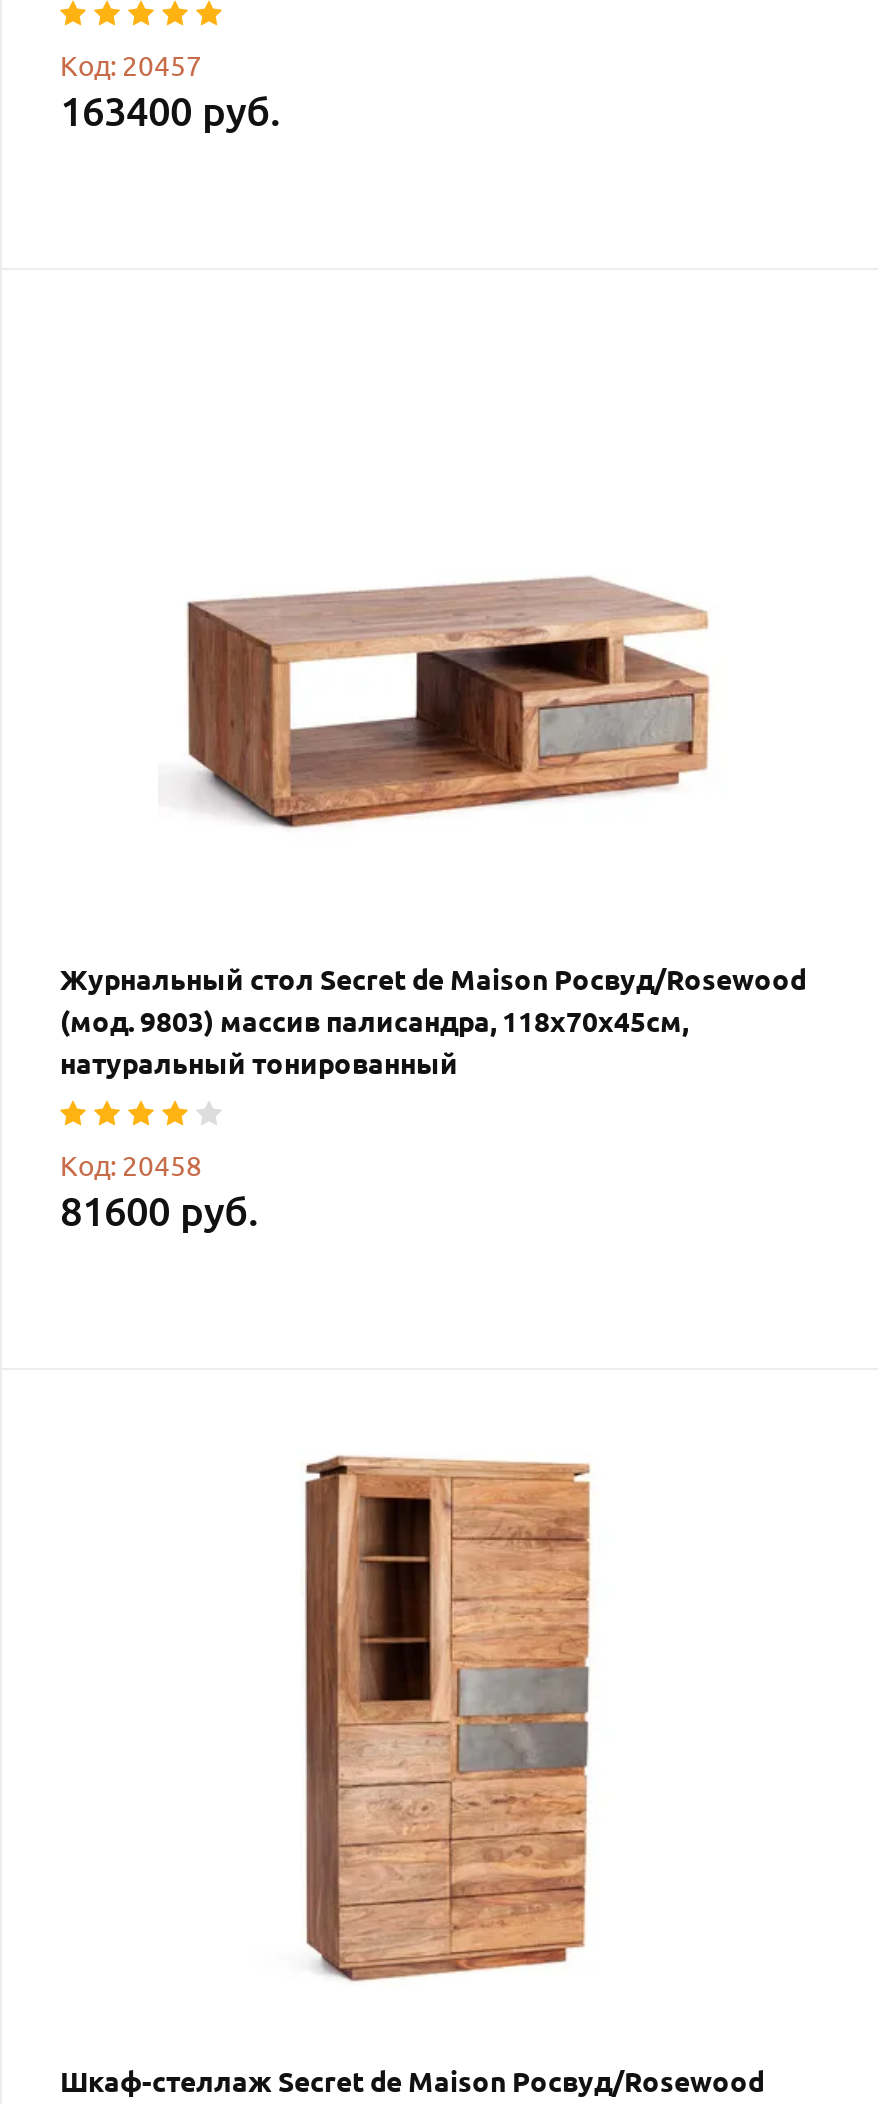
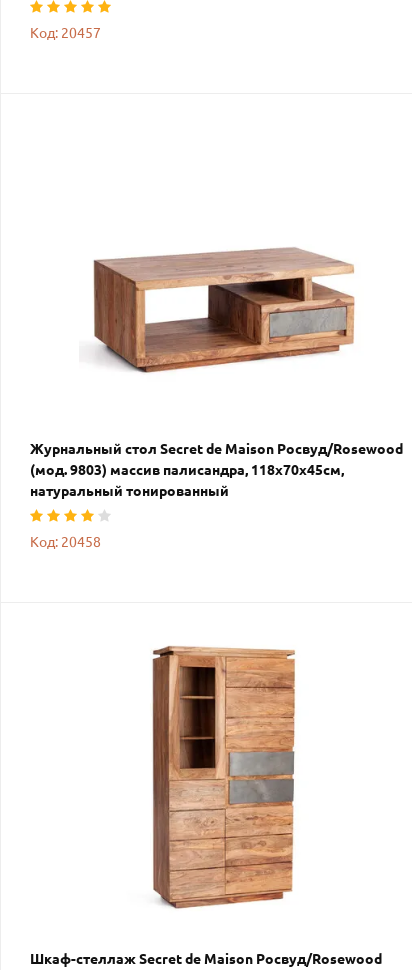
- 163400 руб.

- 81600 руб.
